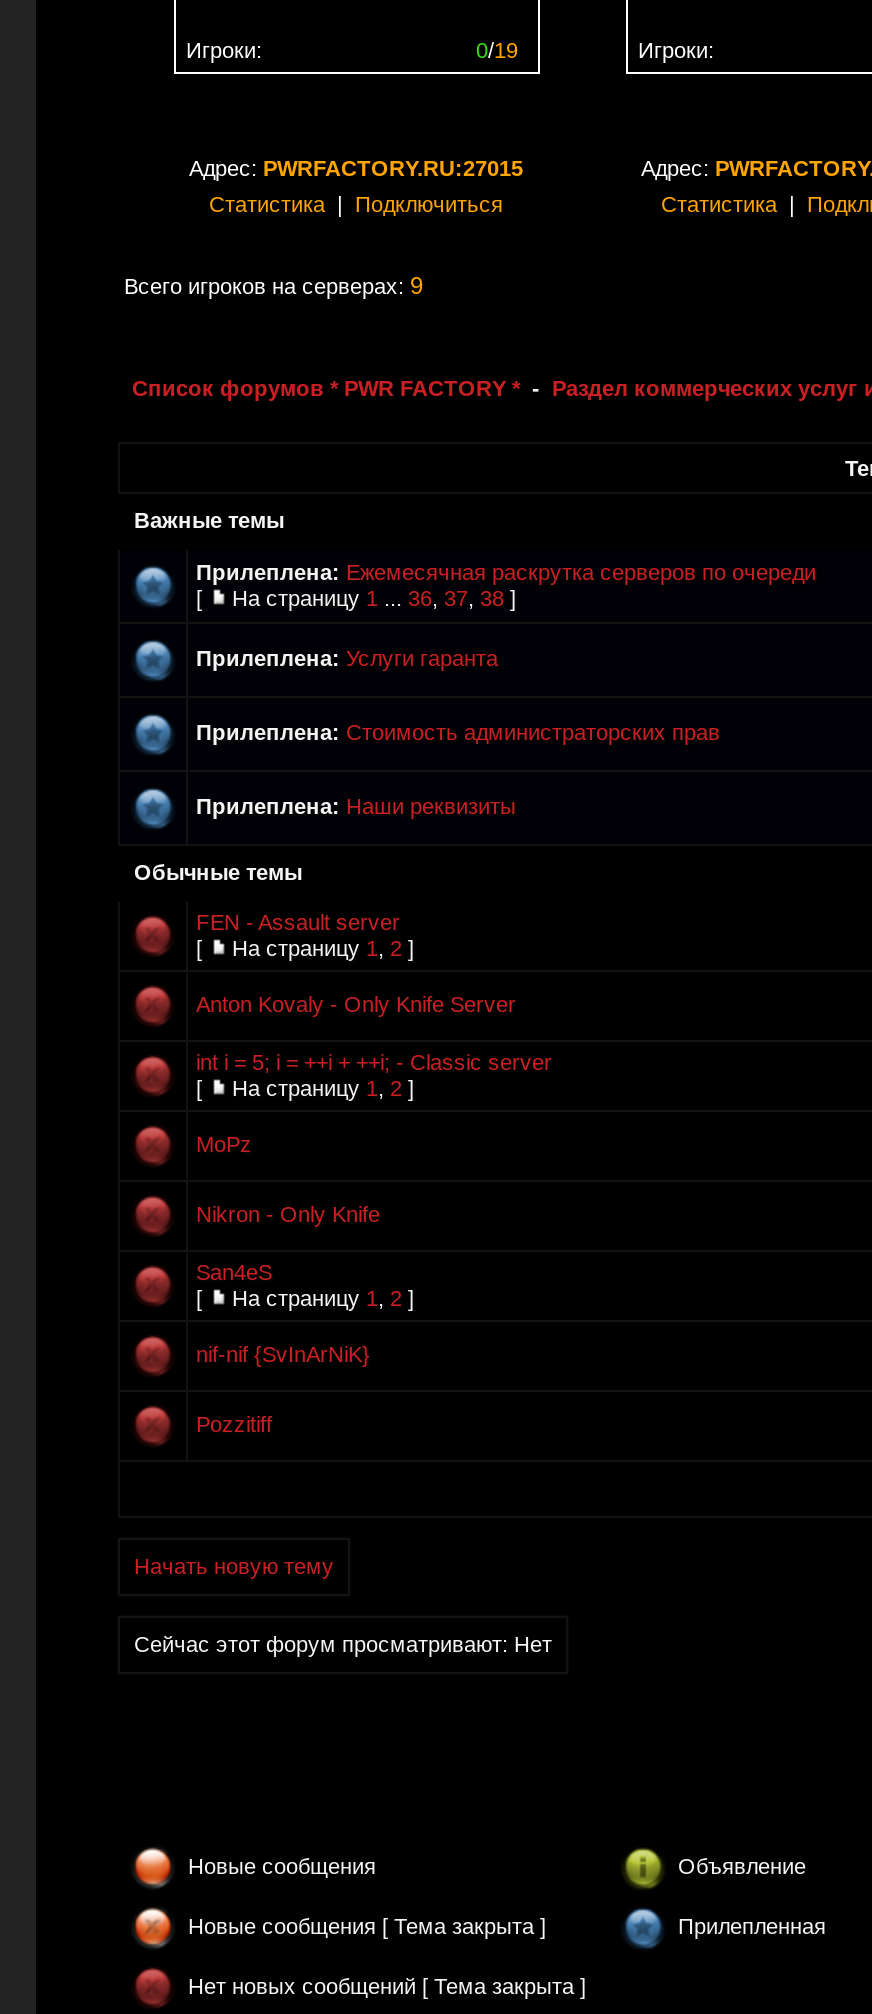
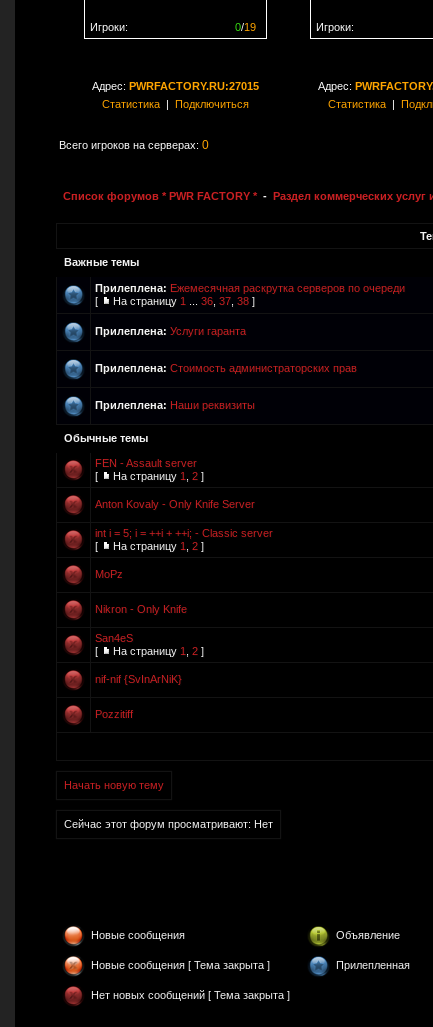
- Всего игроков на серверах: 9
+ Всего игроков на серверах: 0
